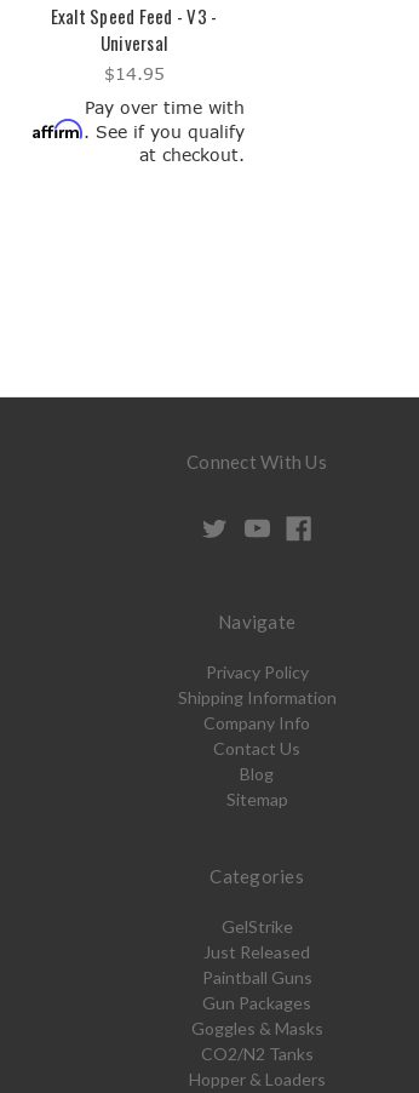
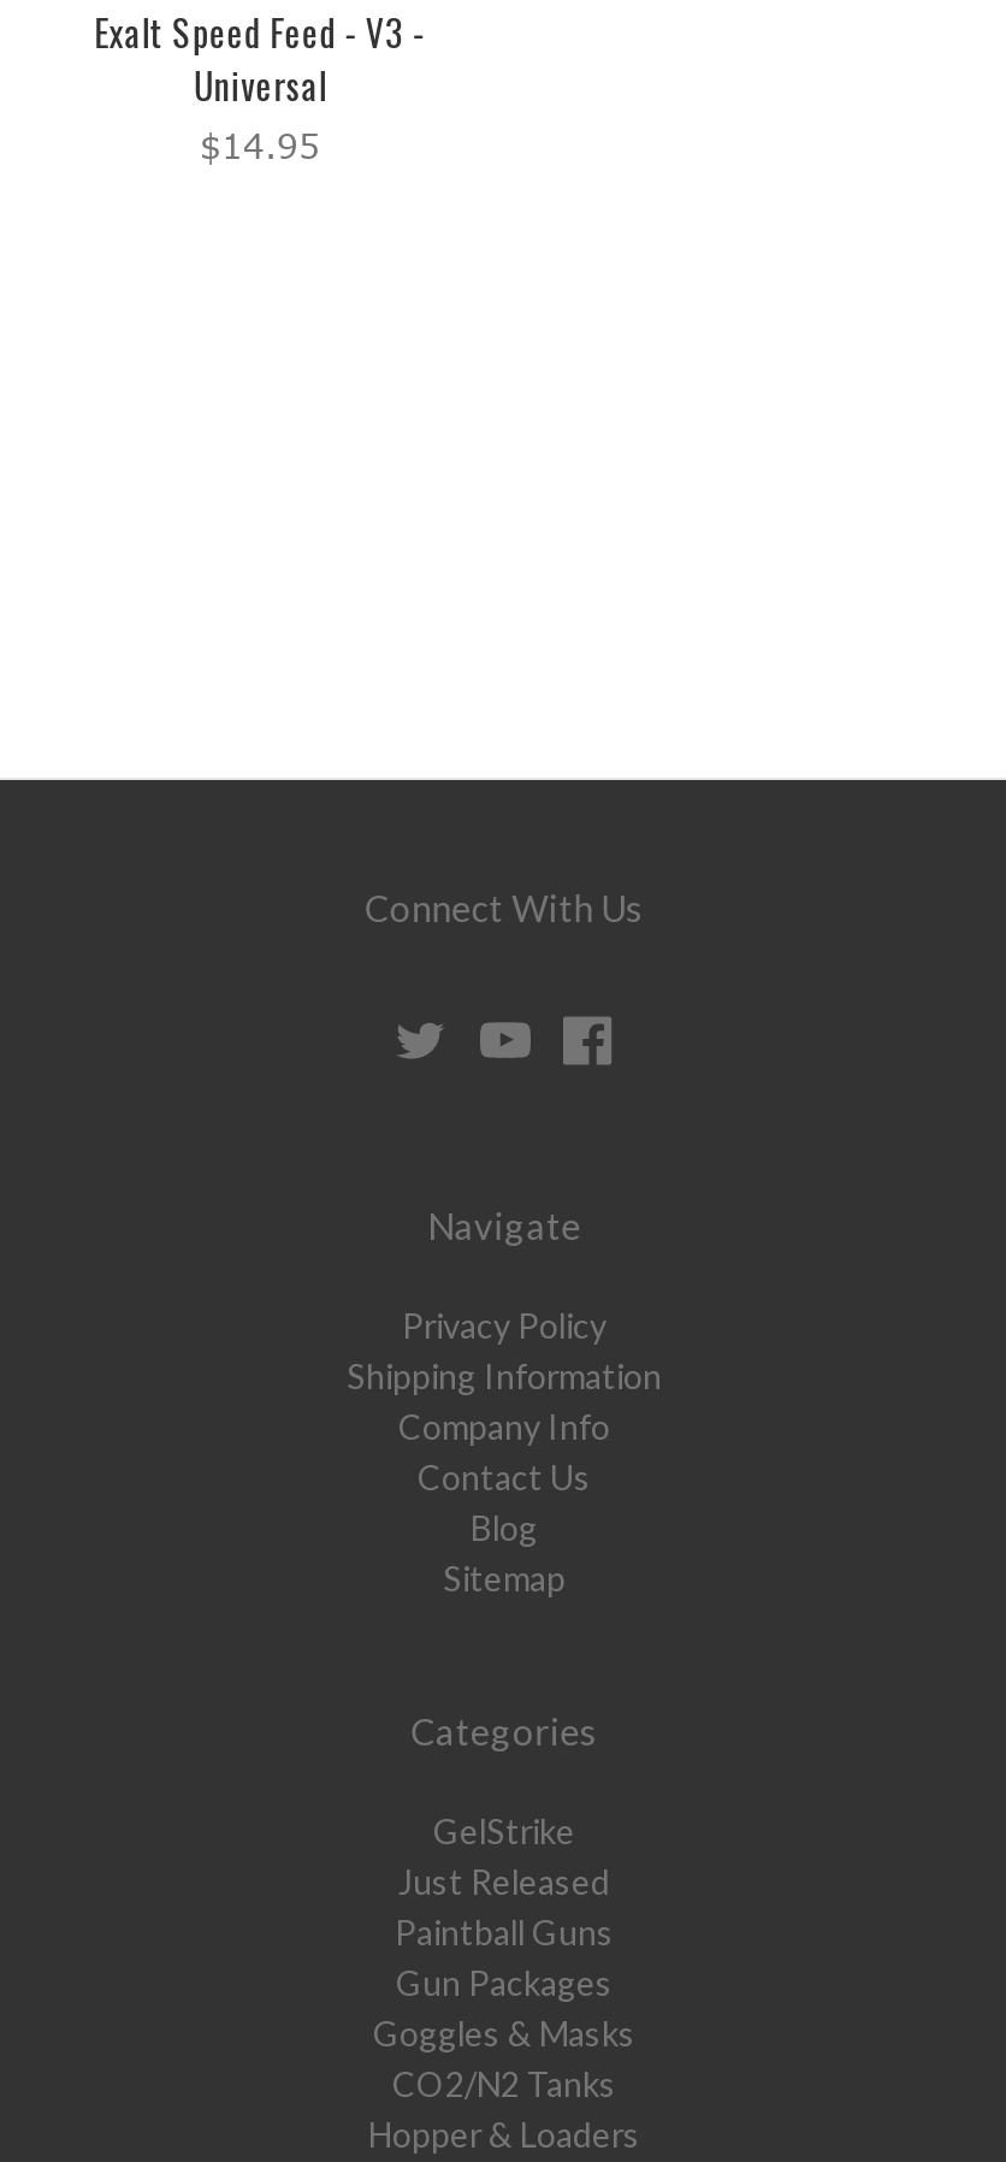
- Pay over time with
- Affirm. See if you qualify
- at checkout.
